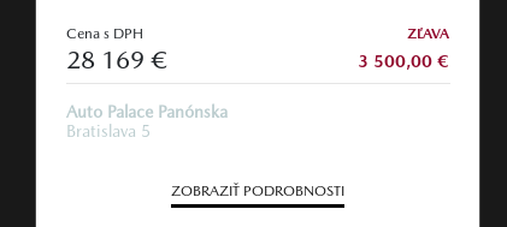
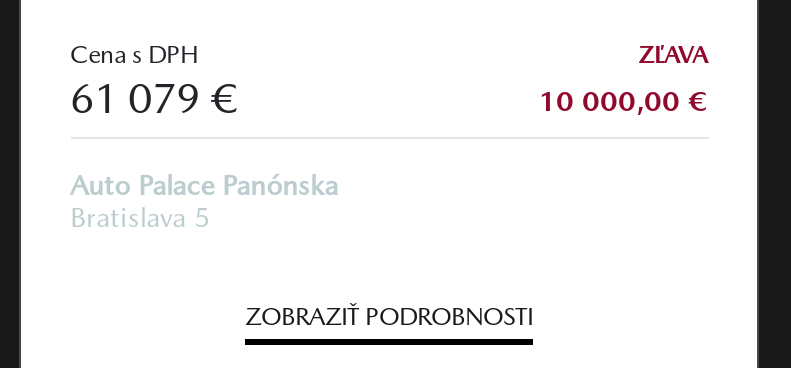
- 28 169 €
+ 61 079 €

- 3 500,00 €
+ 10 000,00 €
